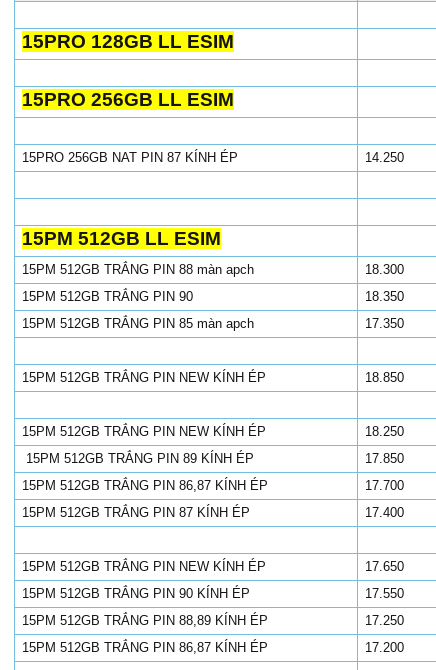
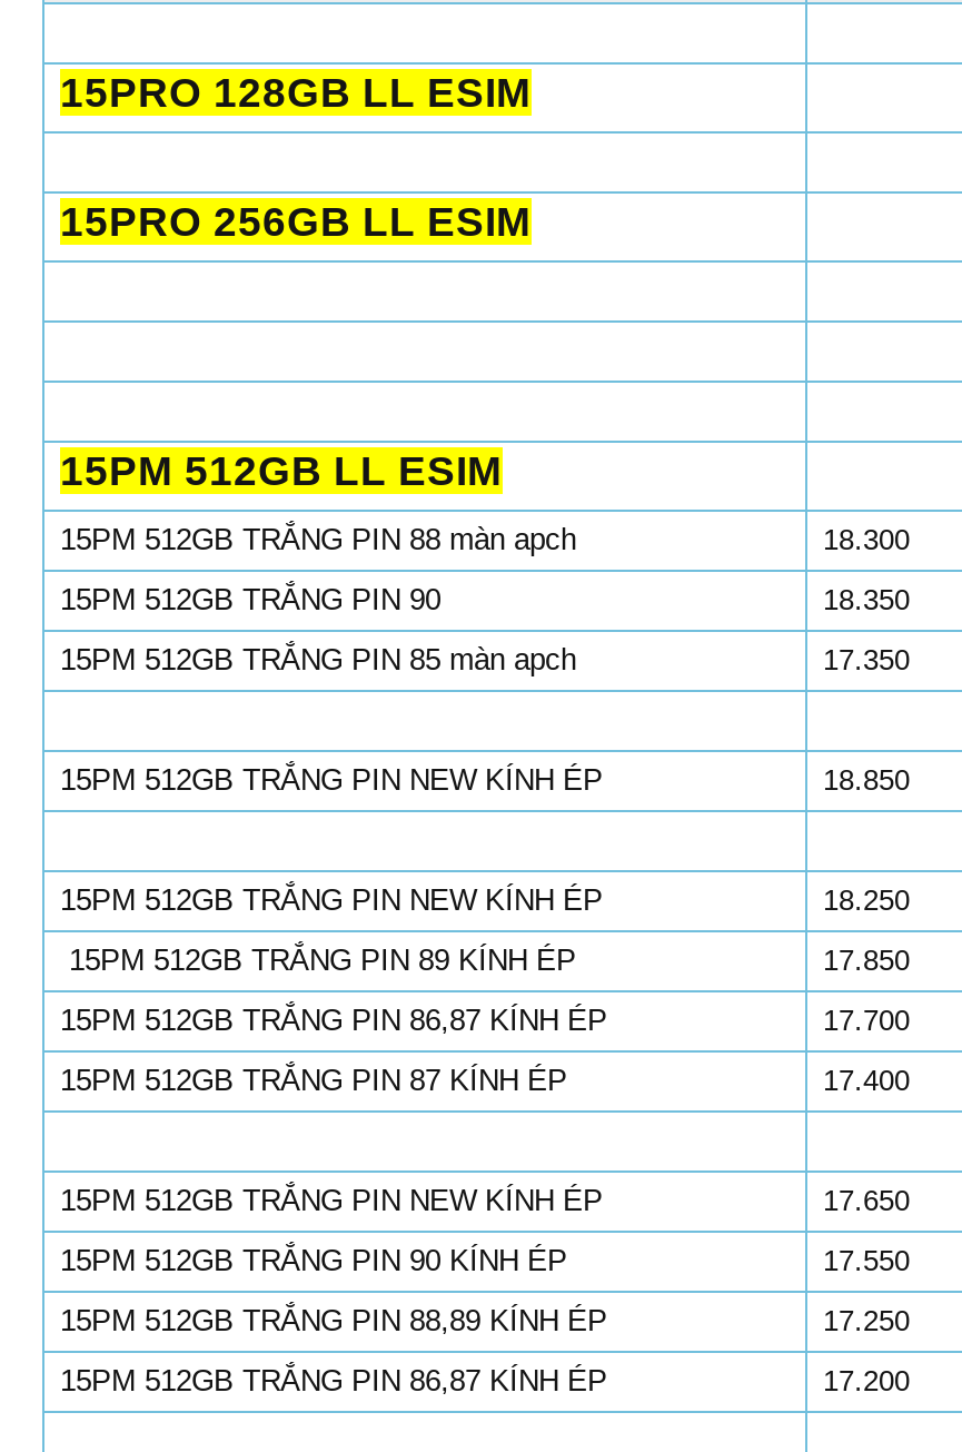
- 15PRO 256GB NAT PIN 87 KÍNH ÉP
- 14.250
